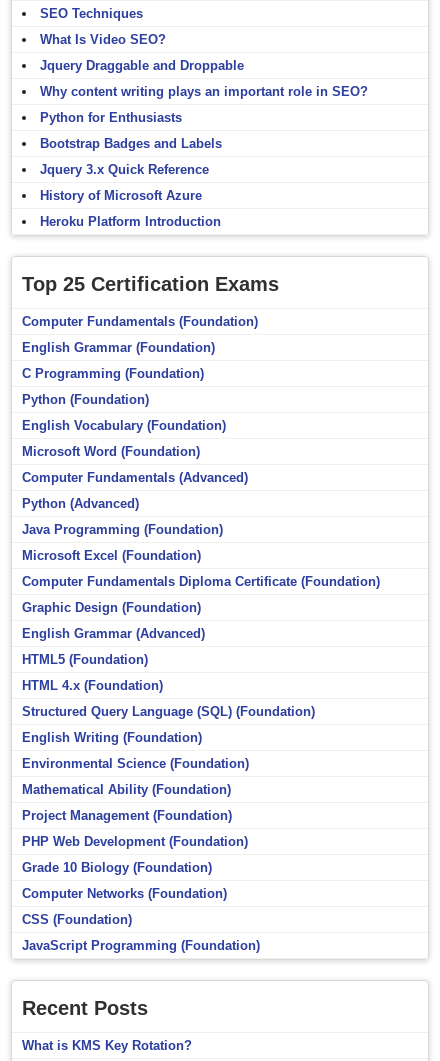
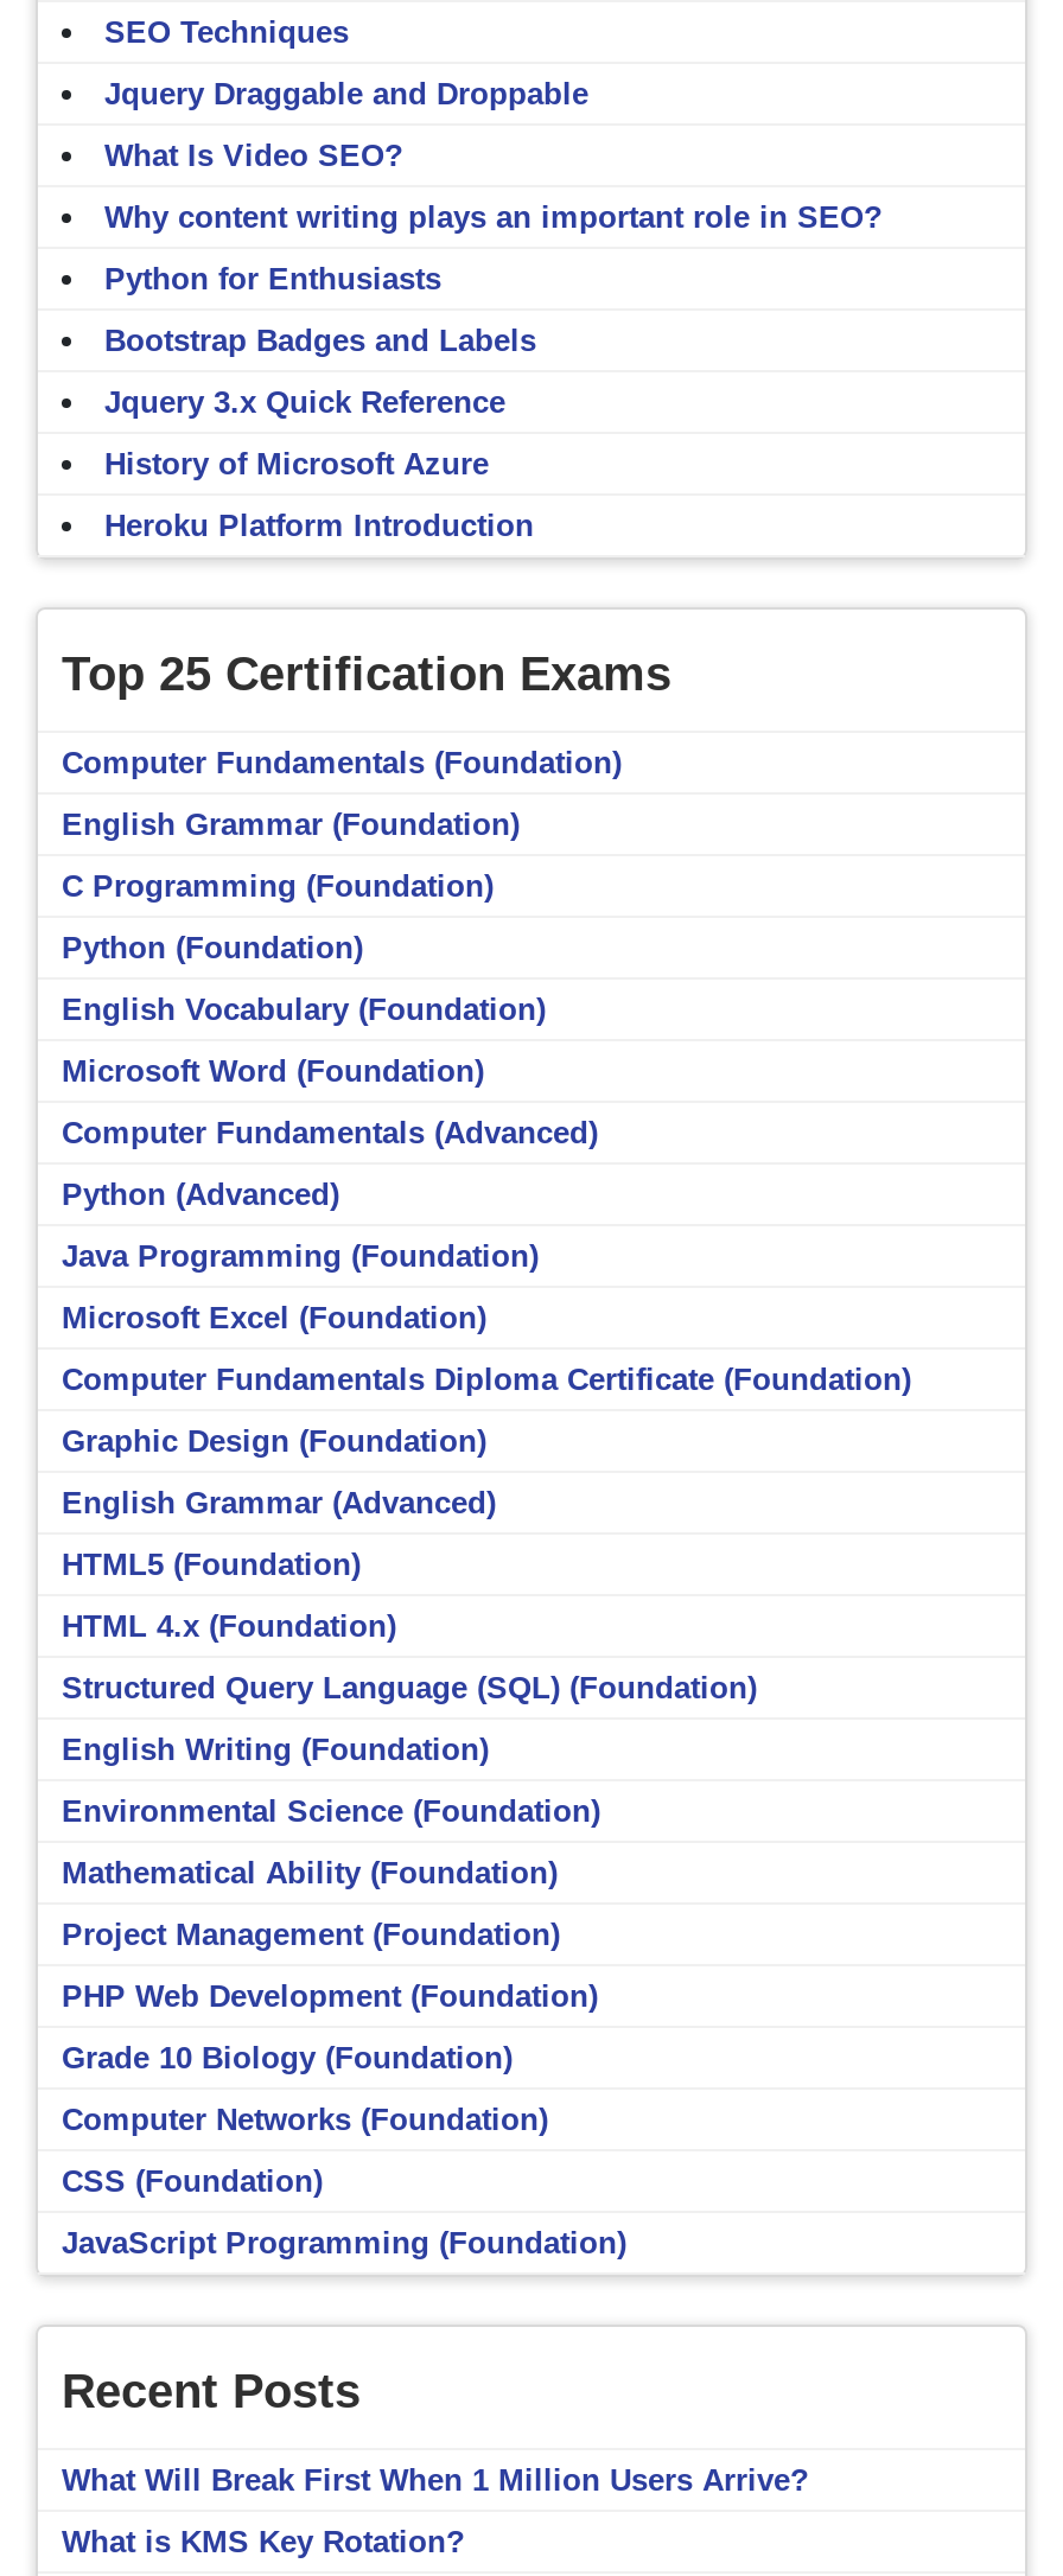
moved up: Jquery Draggable and Droppable

+ What Will Break First When 1 Million Users Arrive?
